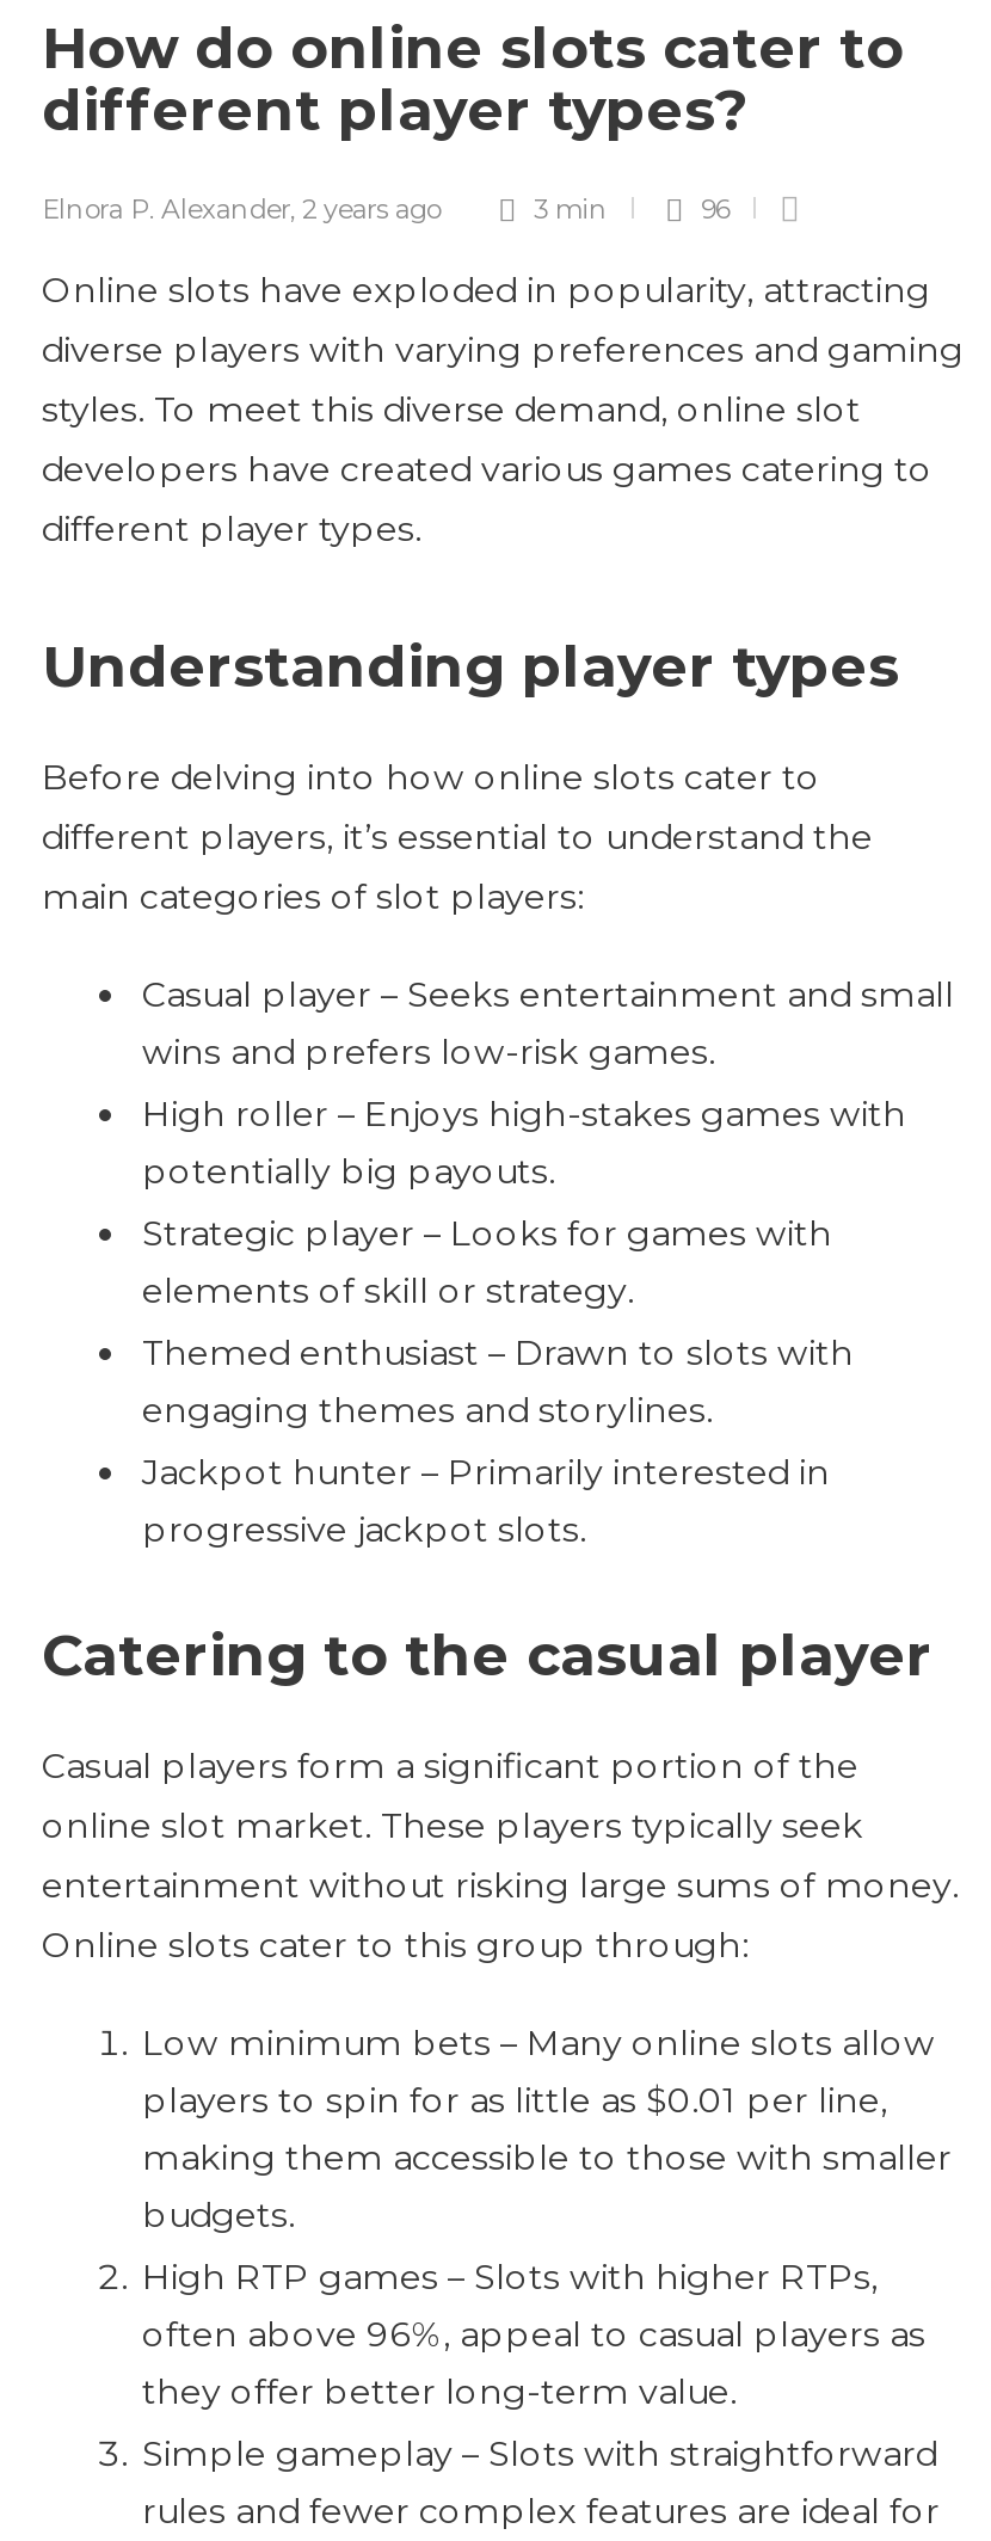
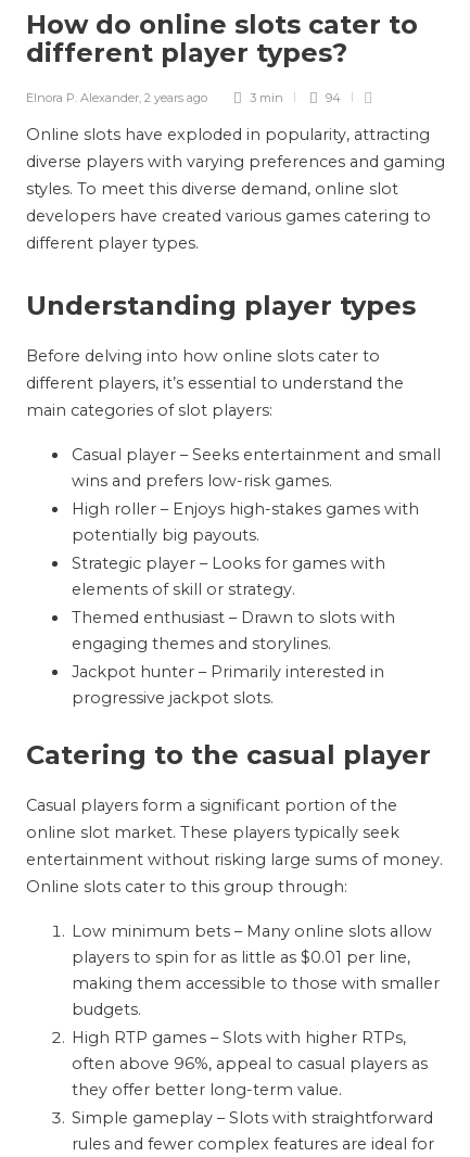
- 96
+ 94
